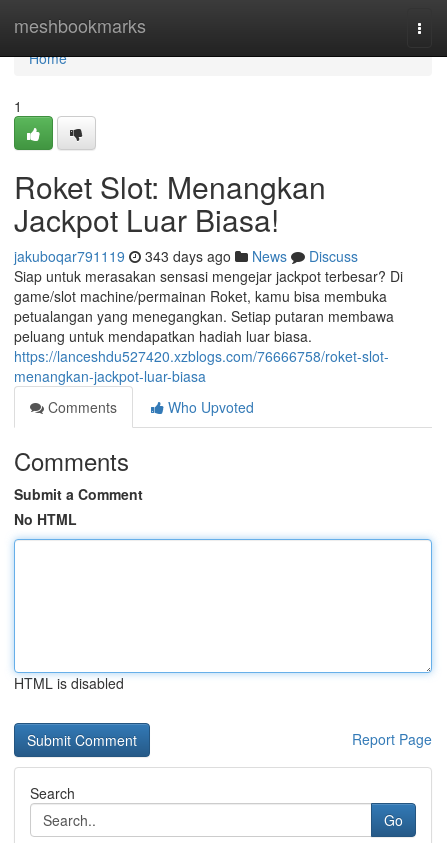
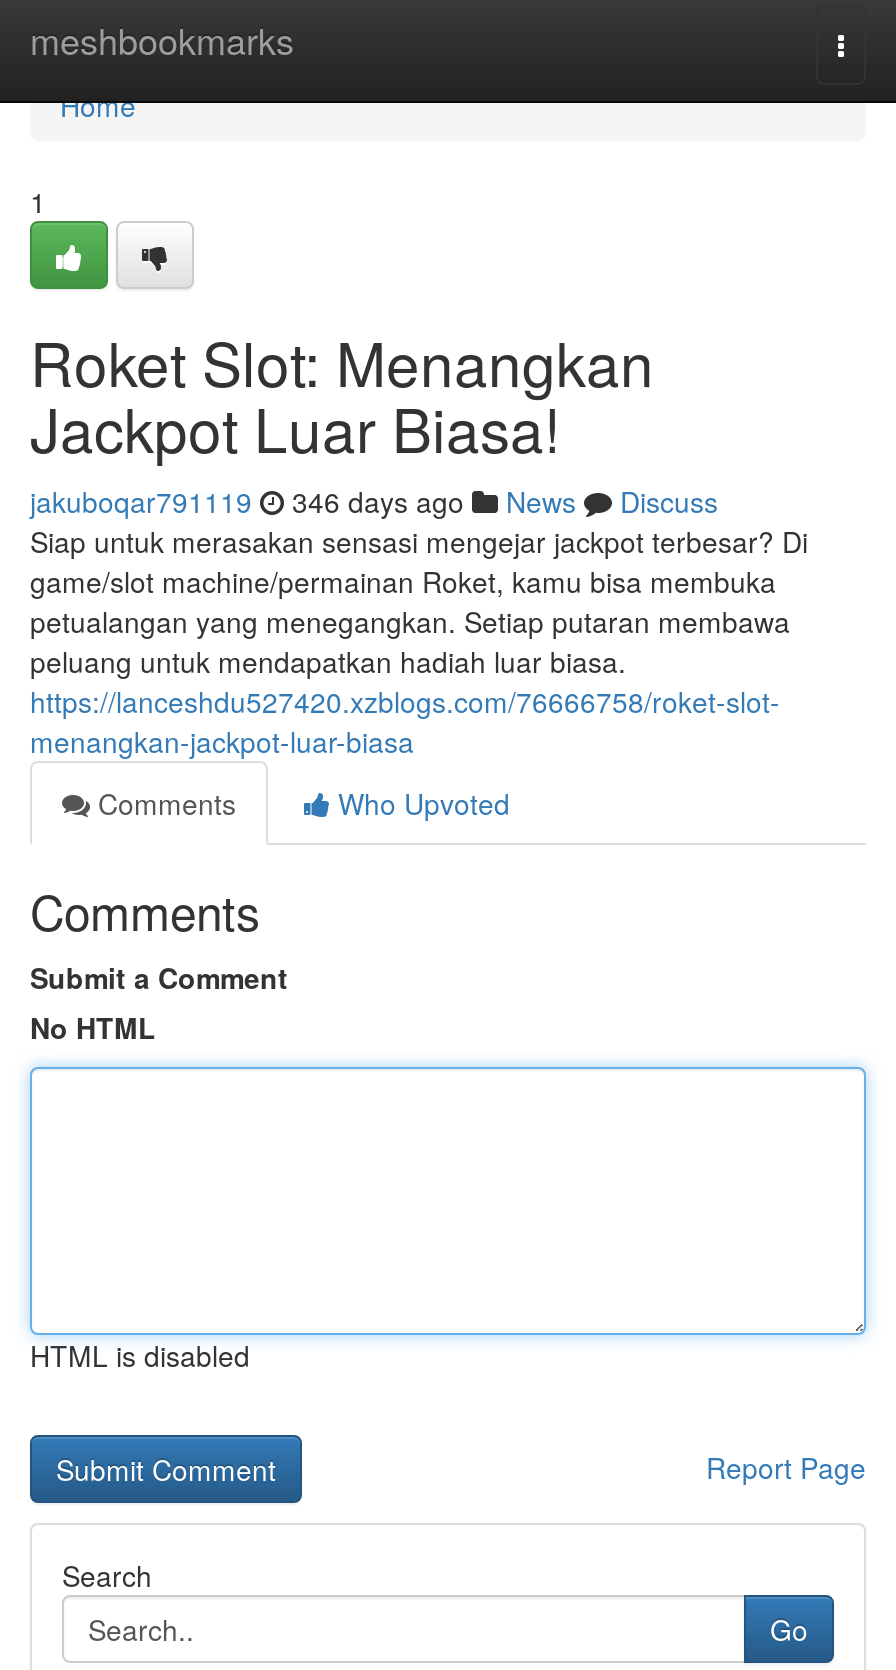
- jakuboqar791119 343 days ago News Discuss
+ jakuboqar791119 346 days ago News Discuss
